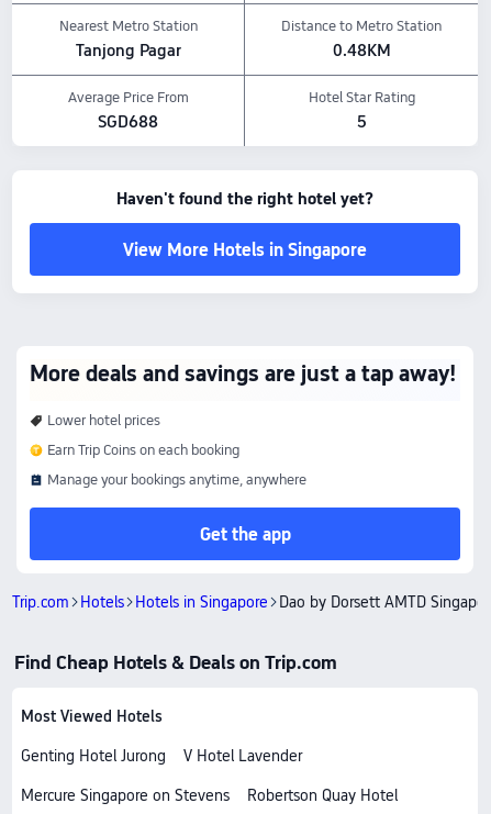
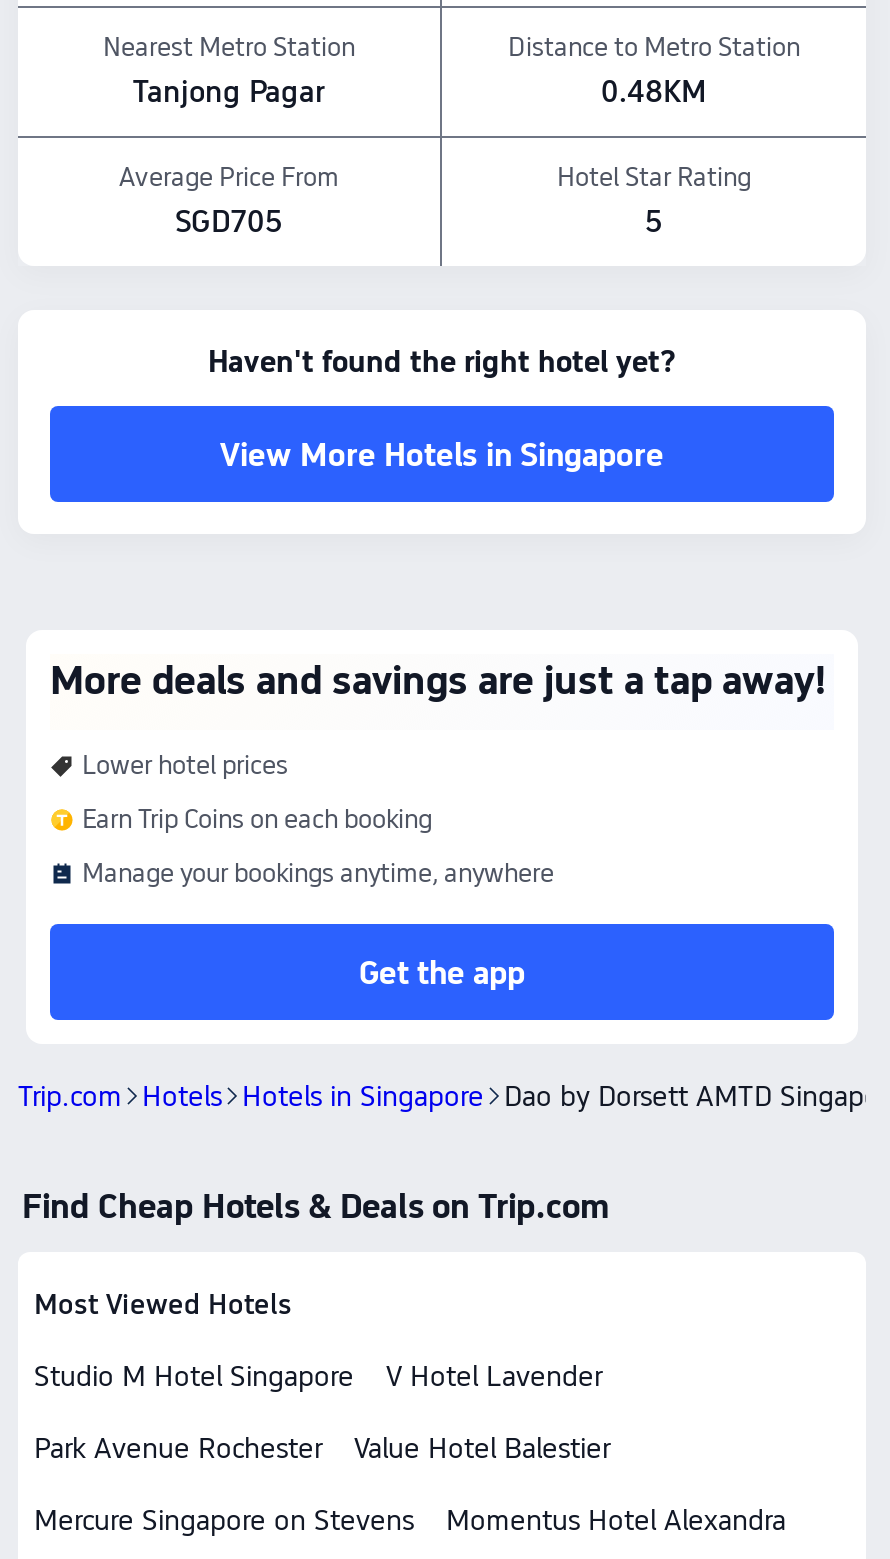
- SGD688
+ SGD705

- Genting Hotel Jurong
+ Studio M Hotel Singapore

+ Park Avenue Rochester
+ Value Hotel Balestier

- Robertson Quay Hotel
+ Momentus Hotel Alexandra
